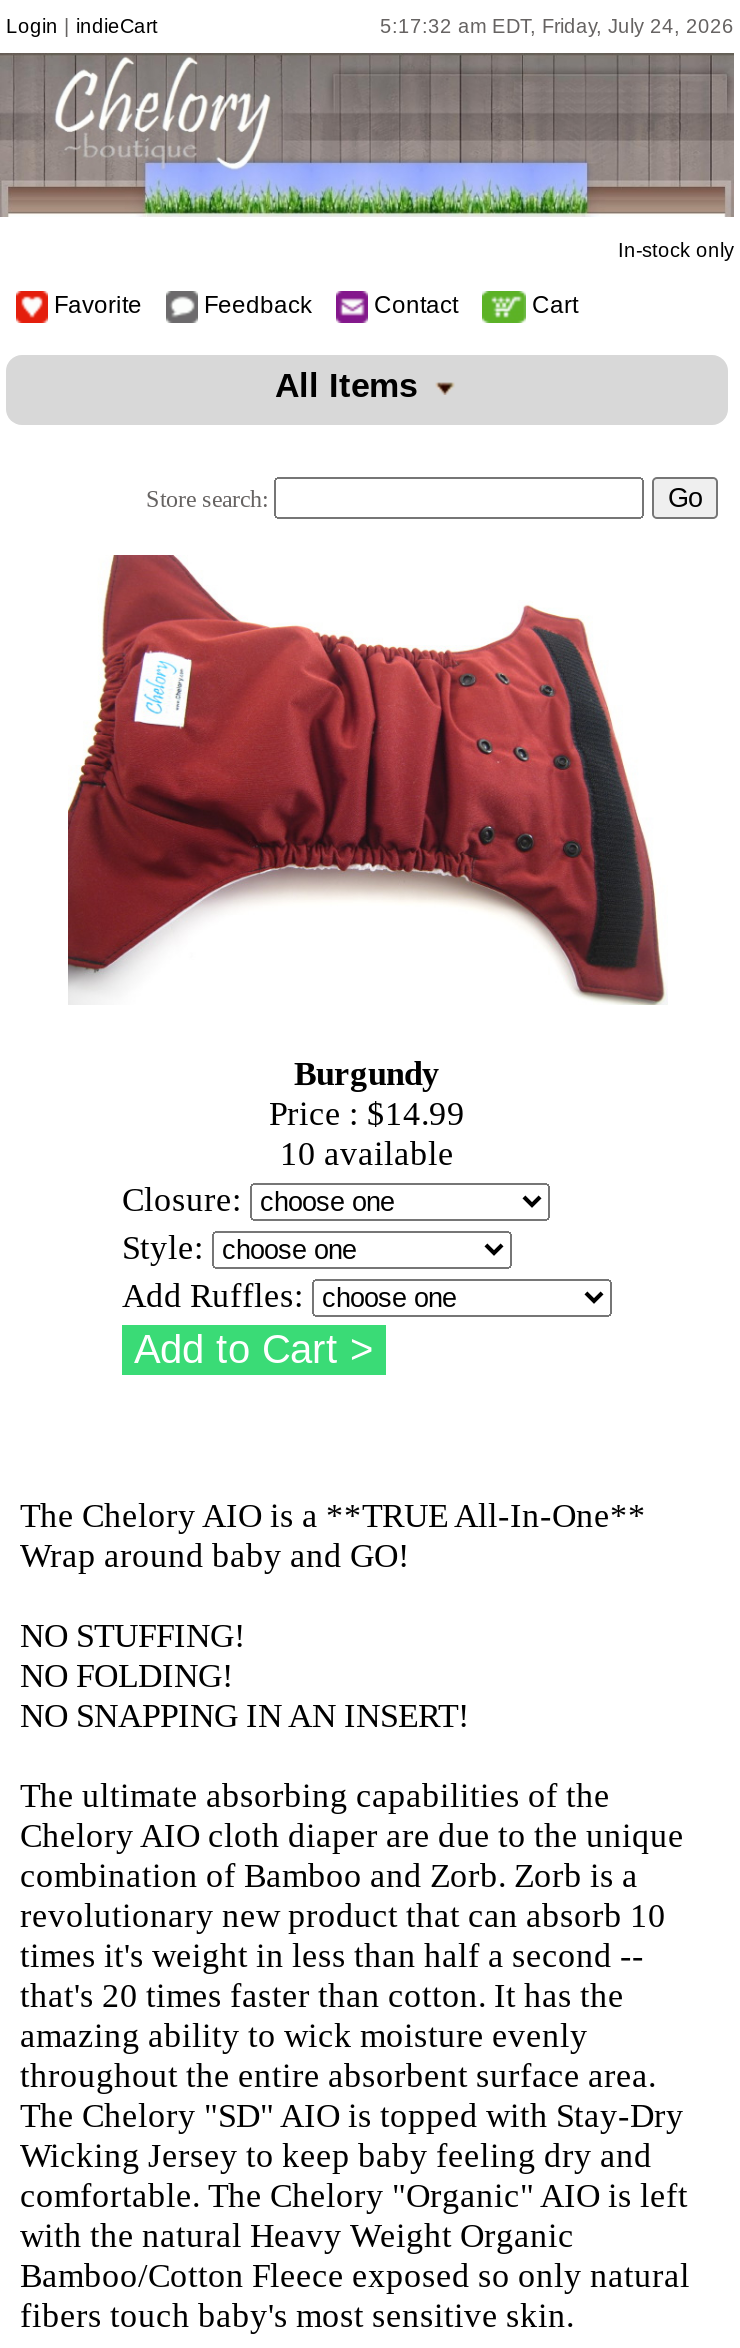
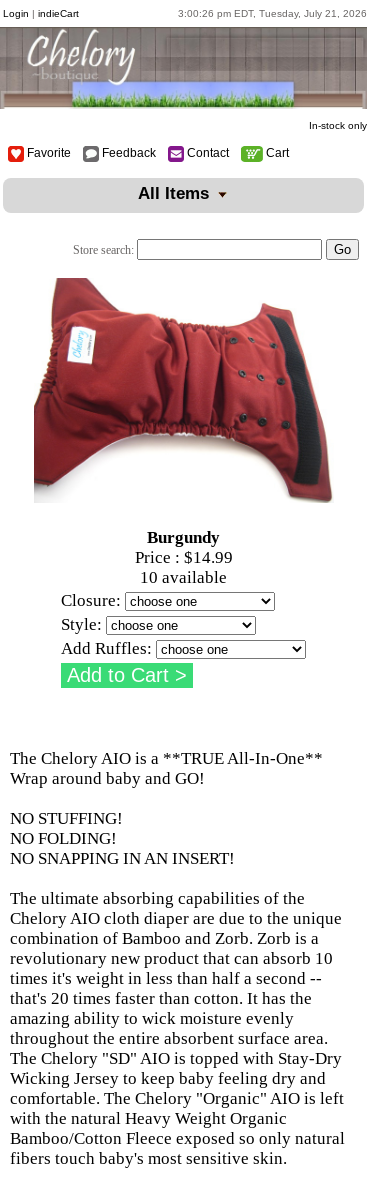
- 5:17:32 am EDT, Friday, July 24, 2026
+ 3:00:26 pm EDT, Tuesday, July 21, 2026
